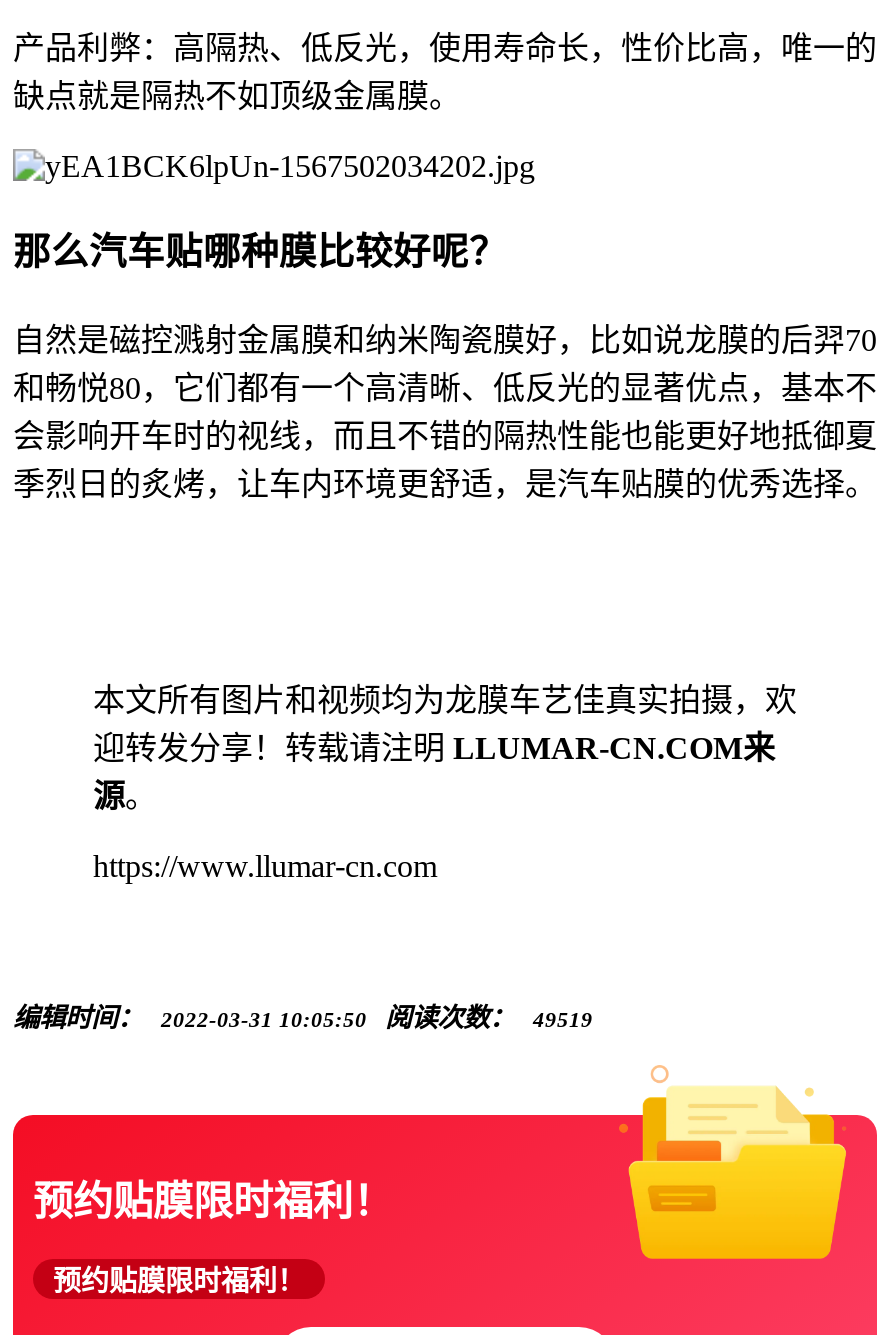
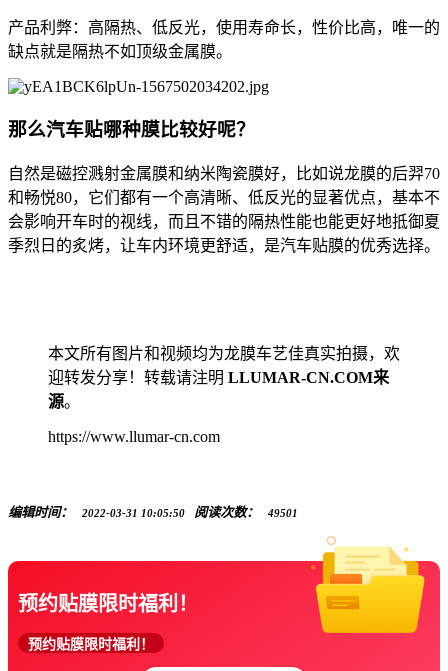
- 编辑时间：2022-03-31 10:05:50阅读次数：49519
+ 编辑时间：2022-03-31 10:05:50阅读次数：49501
